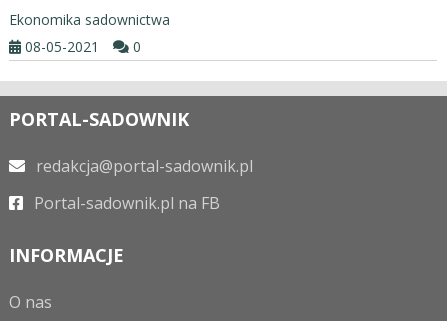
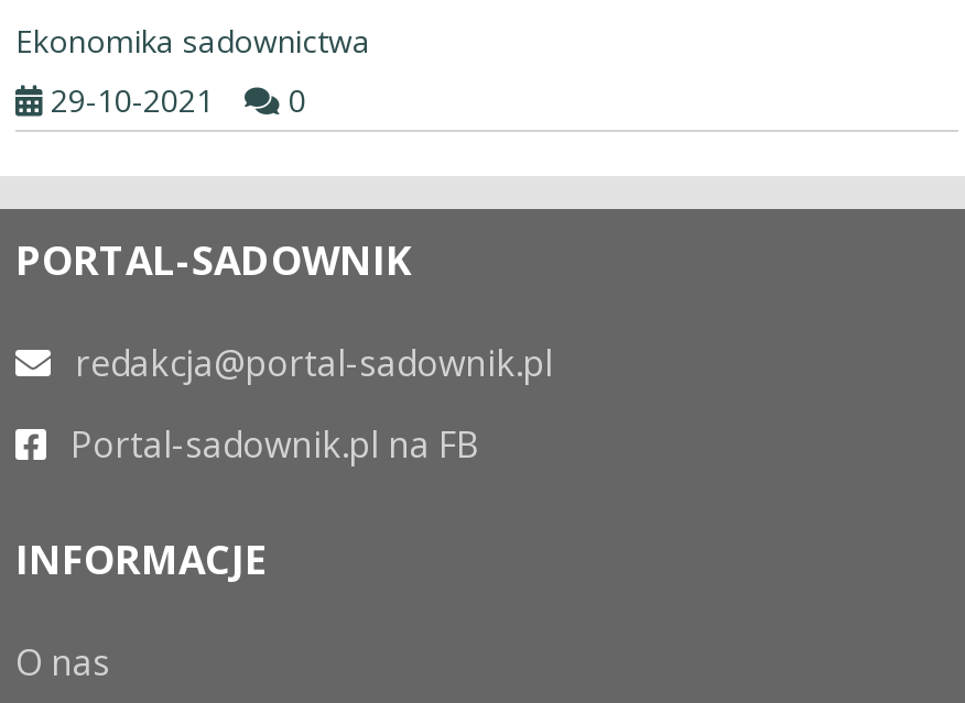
- 08-05-2021 0
+ 29-10-2021 0
